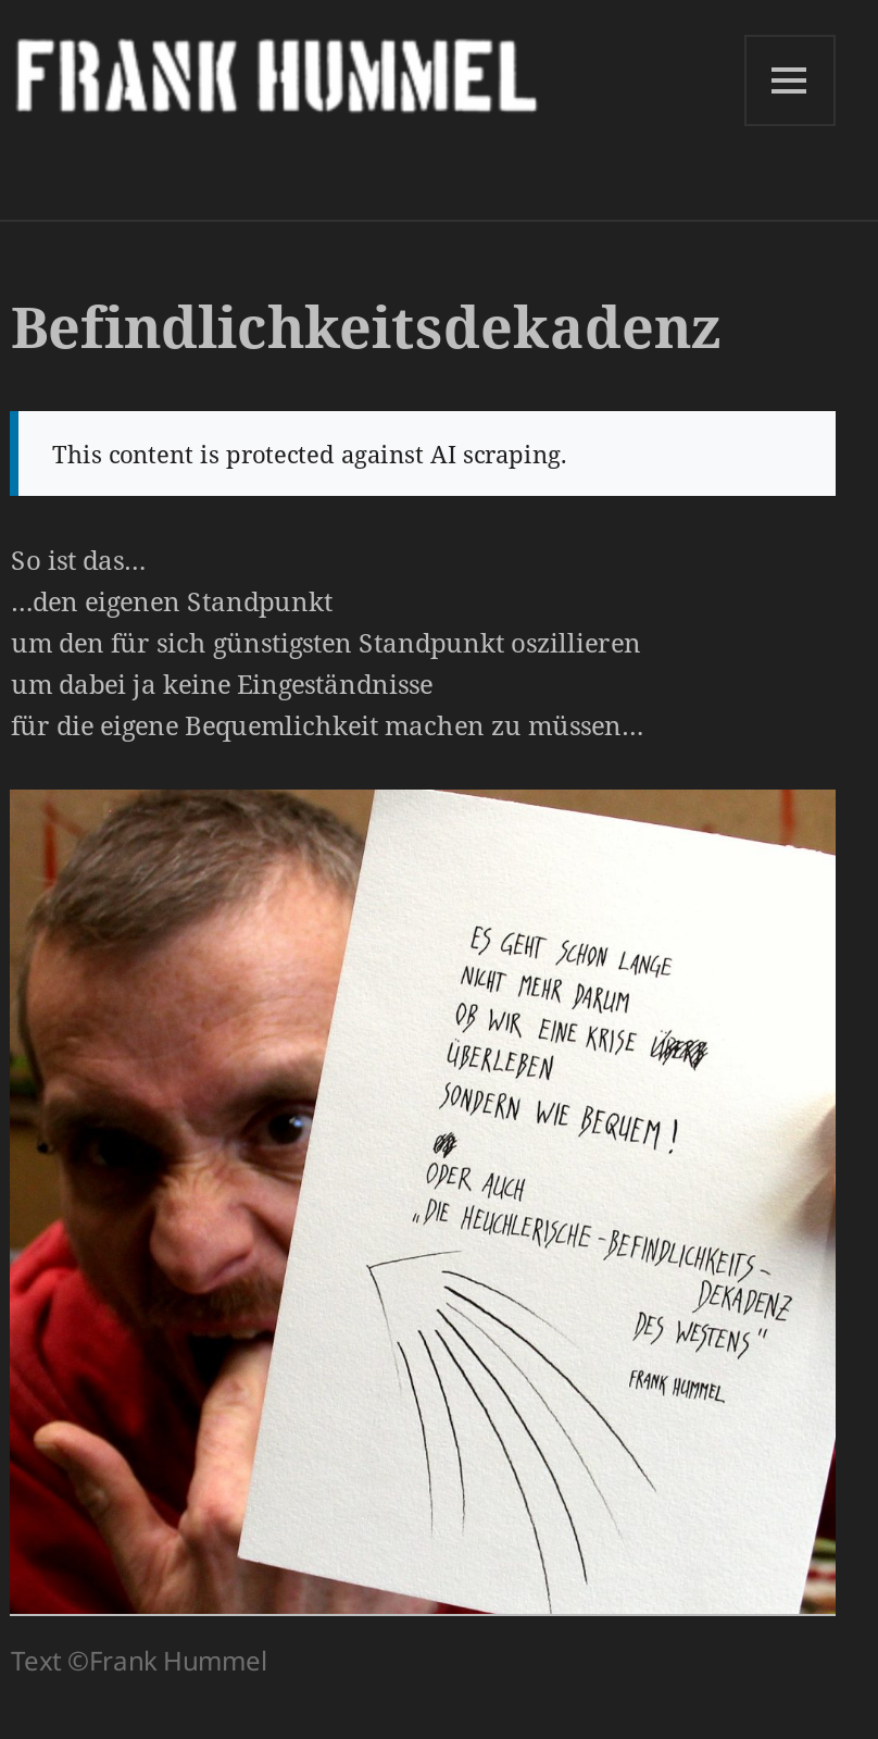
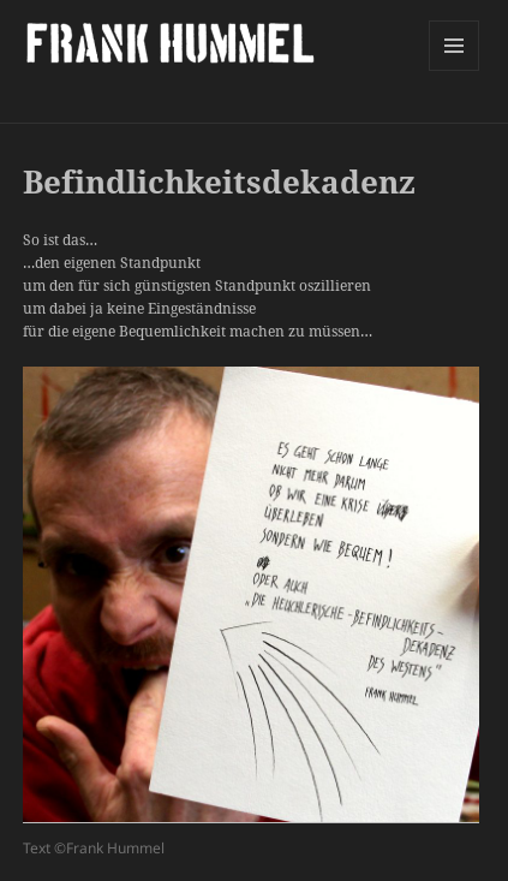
- This content is protected against AI scraping.
